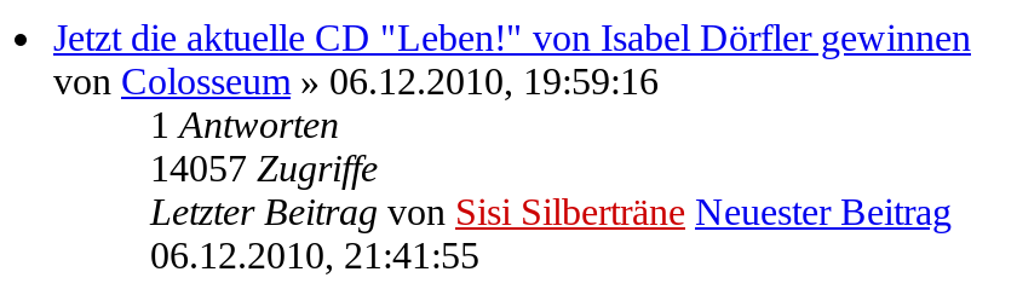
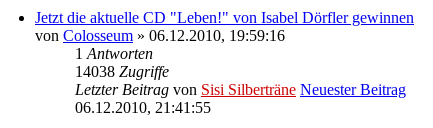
- 14057 Zugriffe
+ 14038 Zugriffe
